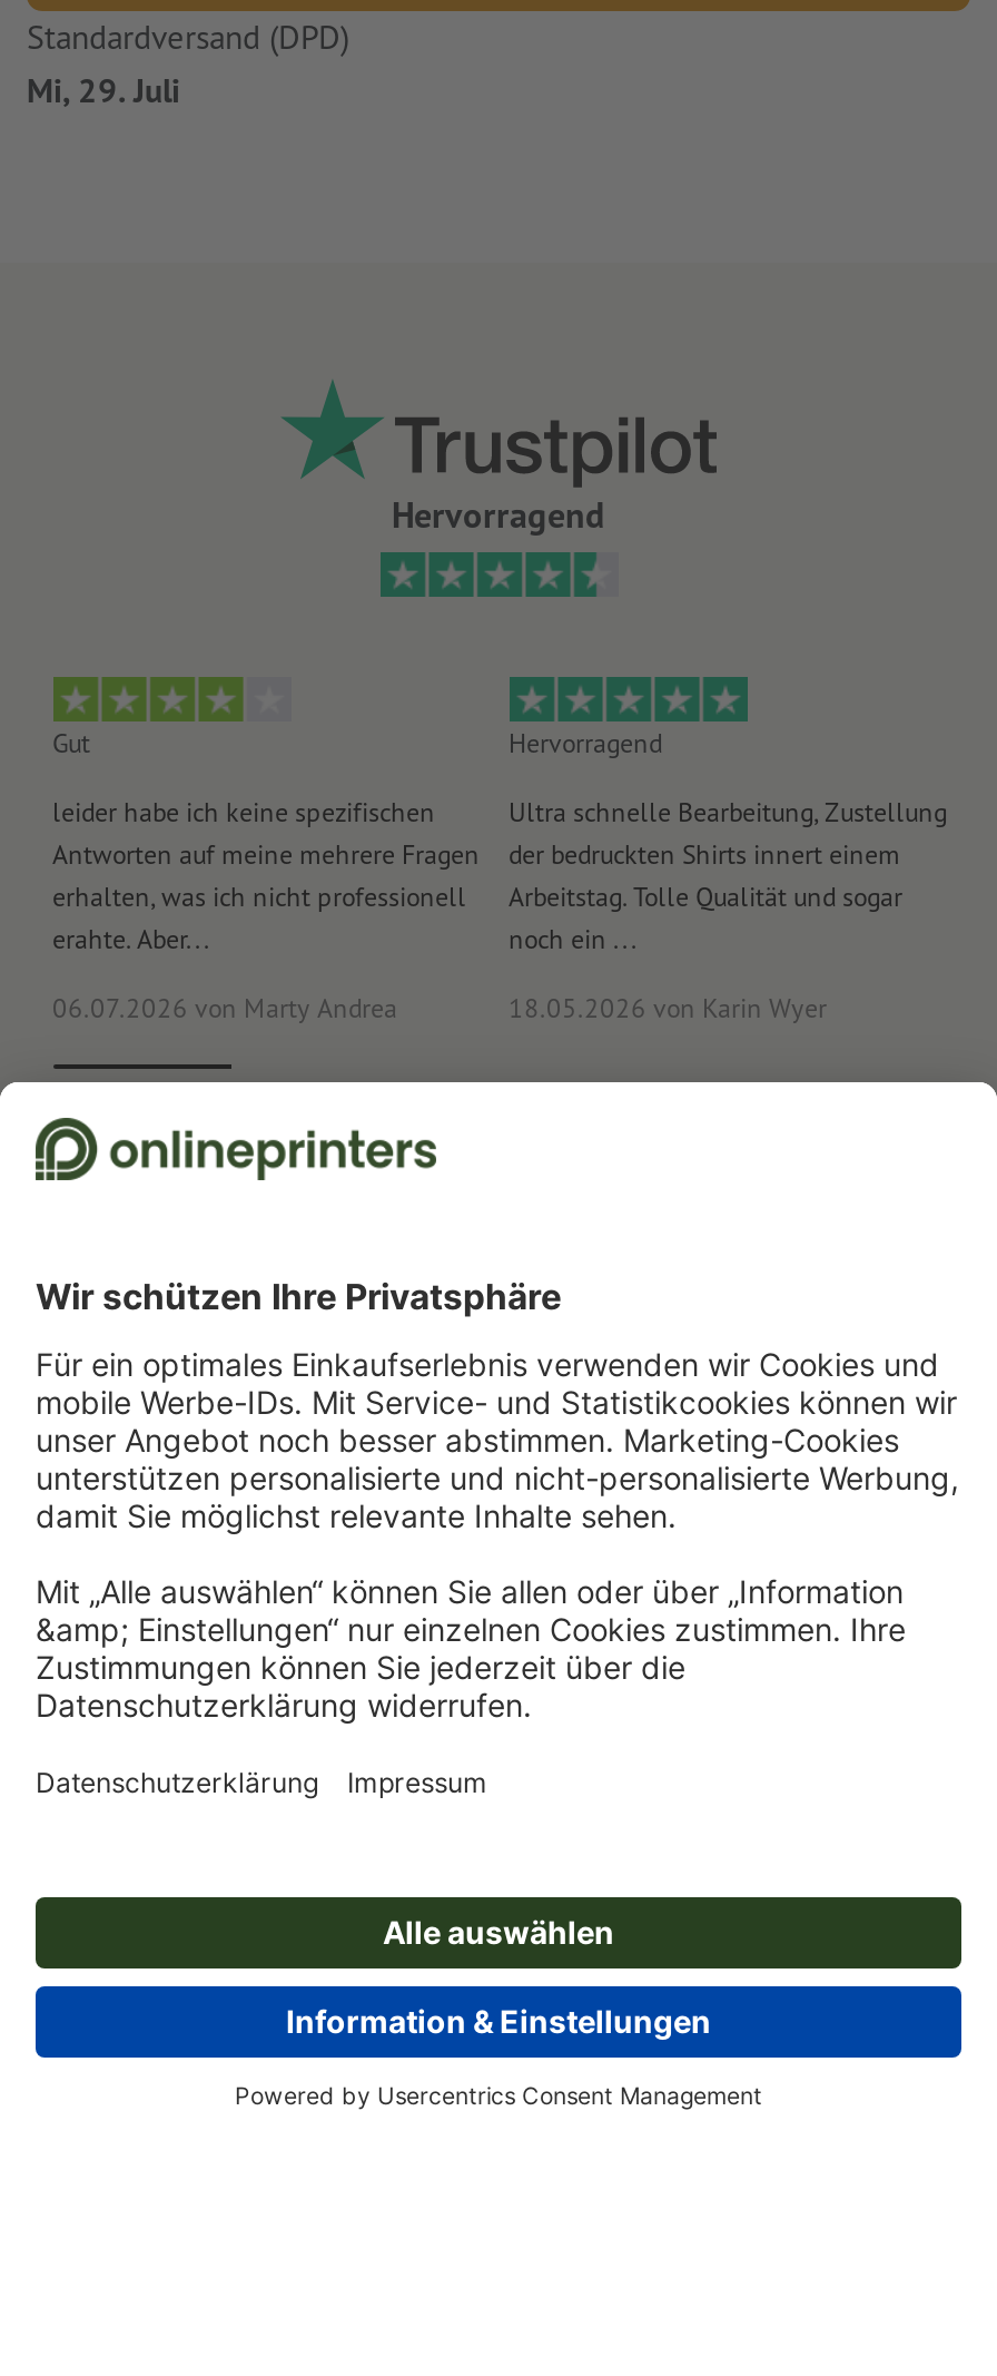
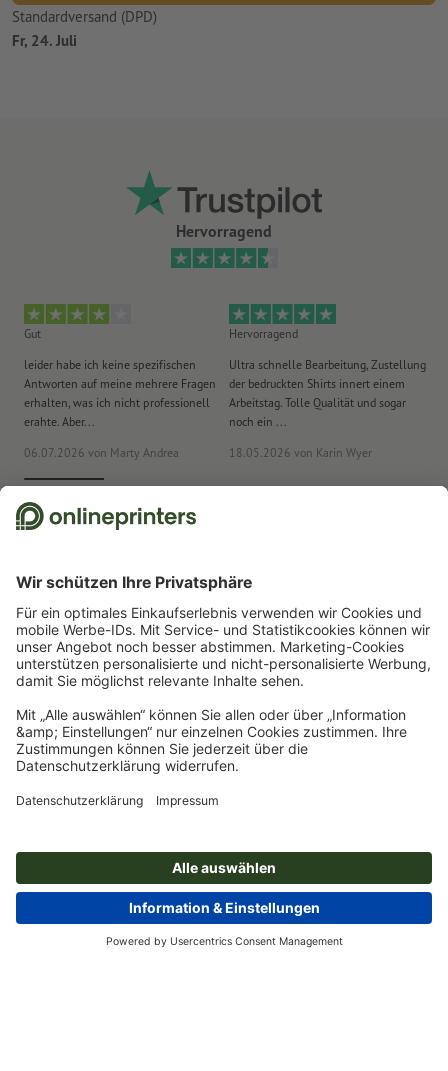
- Mi, 29. Juli
+ Fr, 24. Juli
